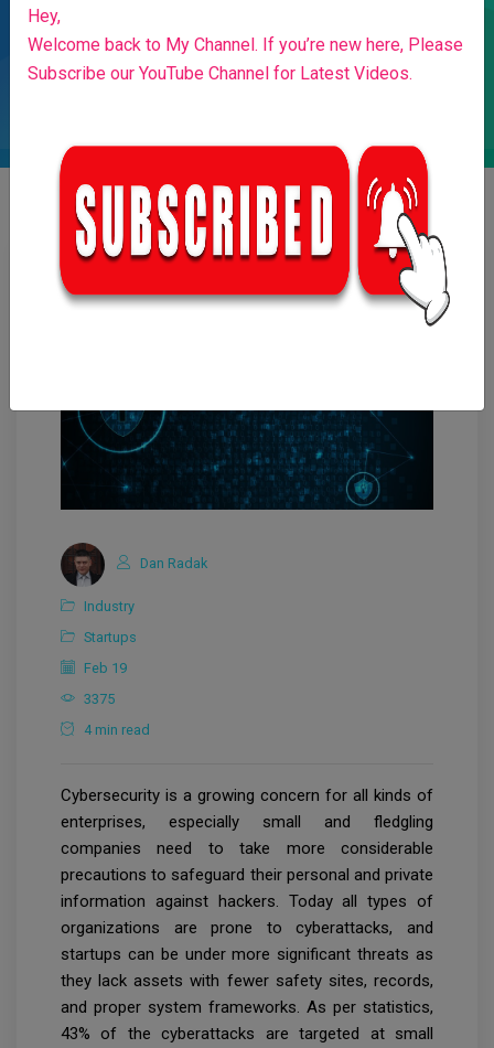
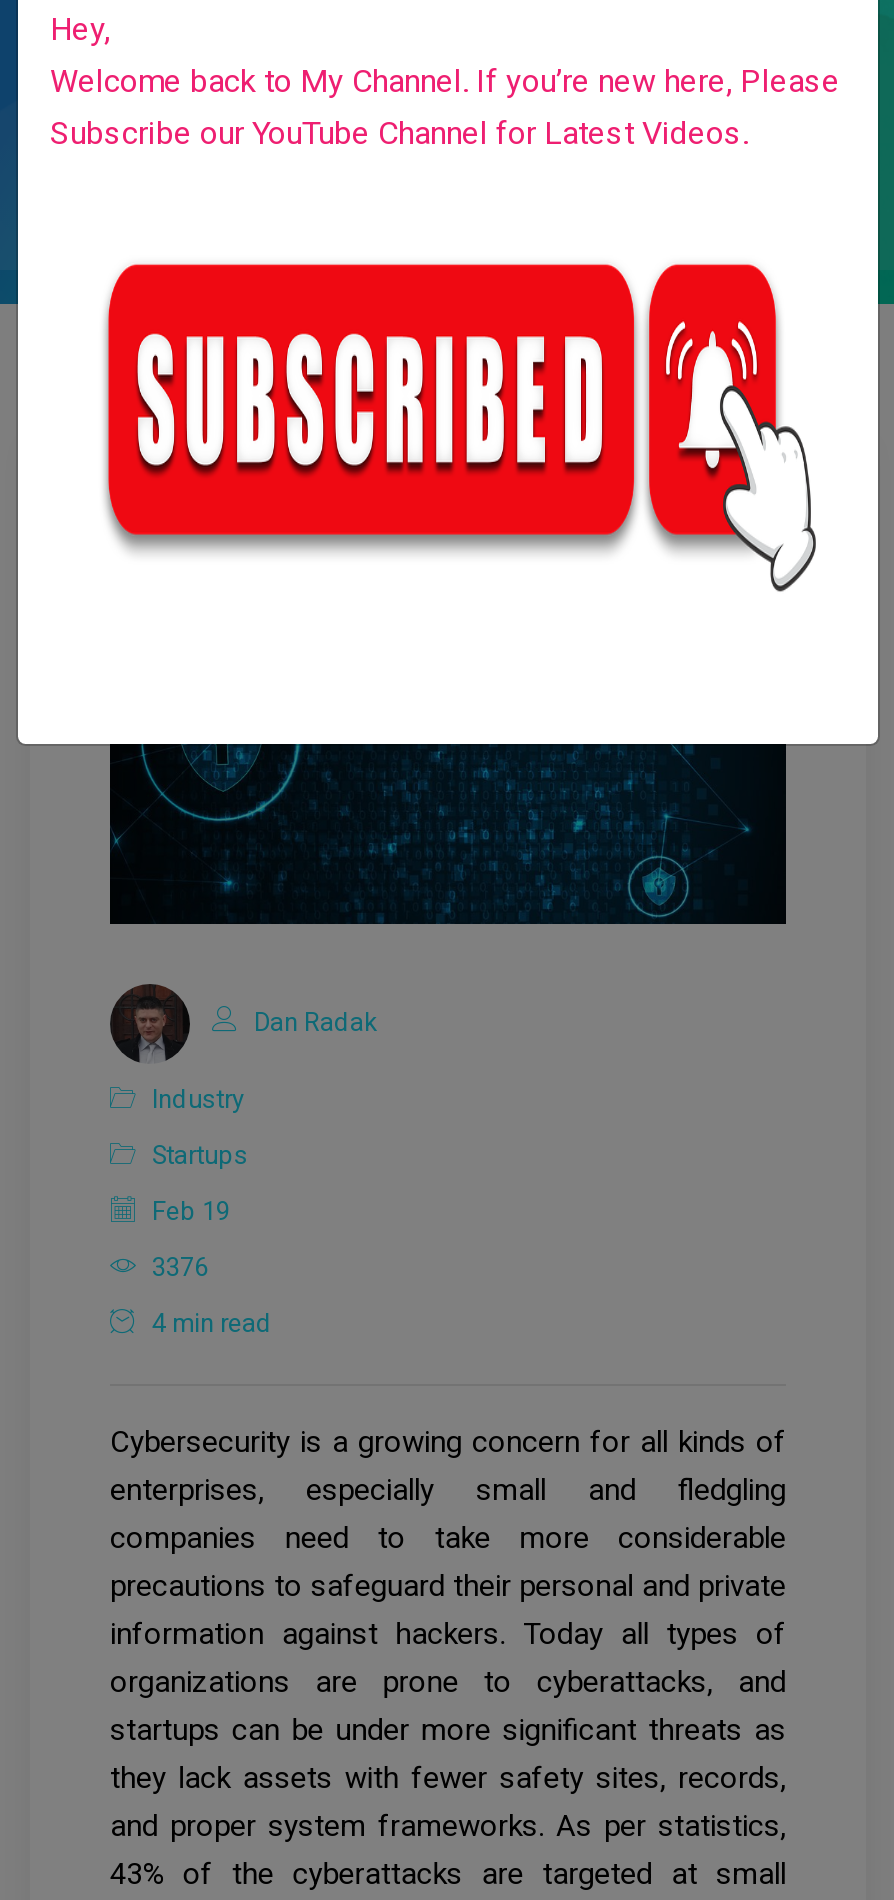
- 3375
+ 3376
